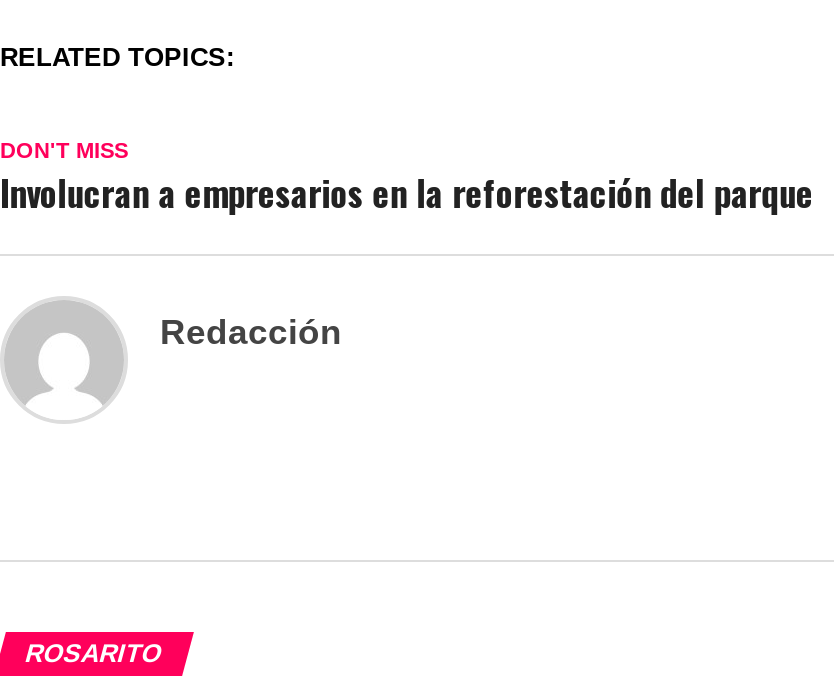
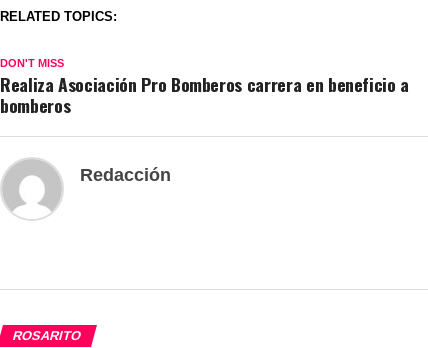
- Involucran a empresarios en la reforestación del parque
+ Realiza Asociación Pro Bomberos carrera en beneficio a
+ bomberos
